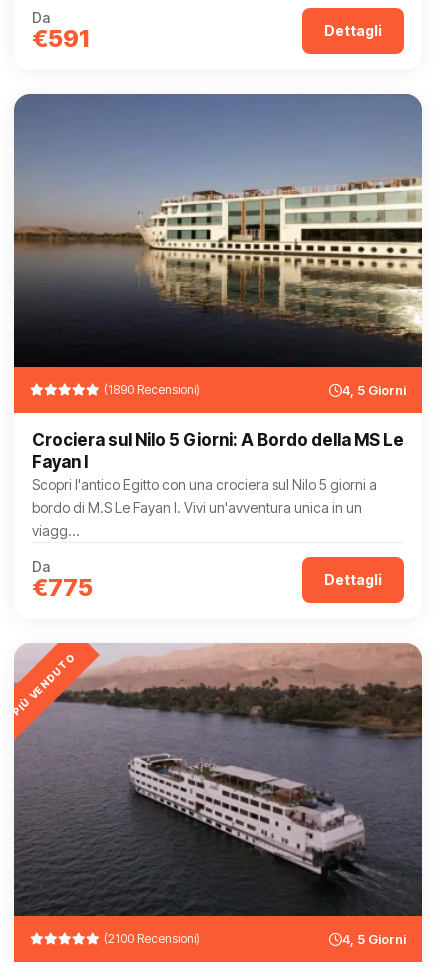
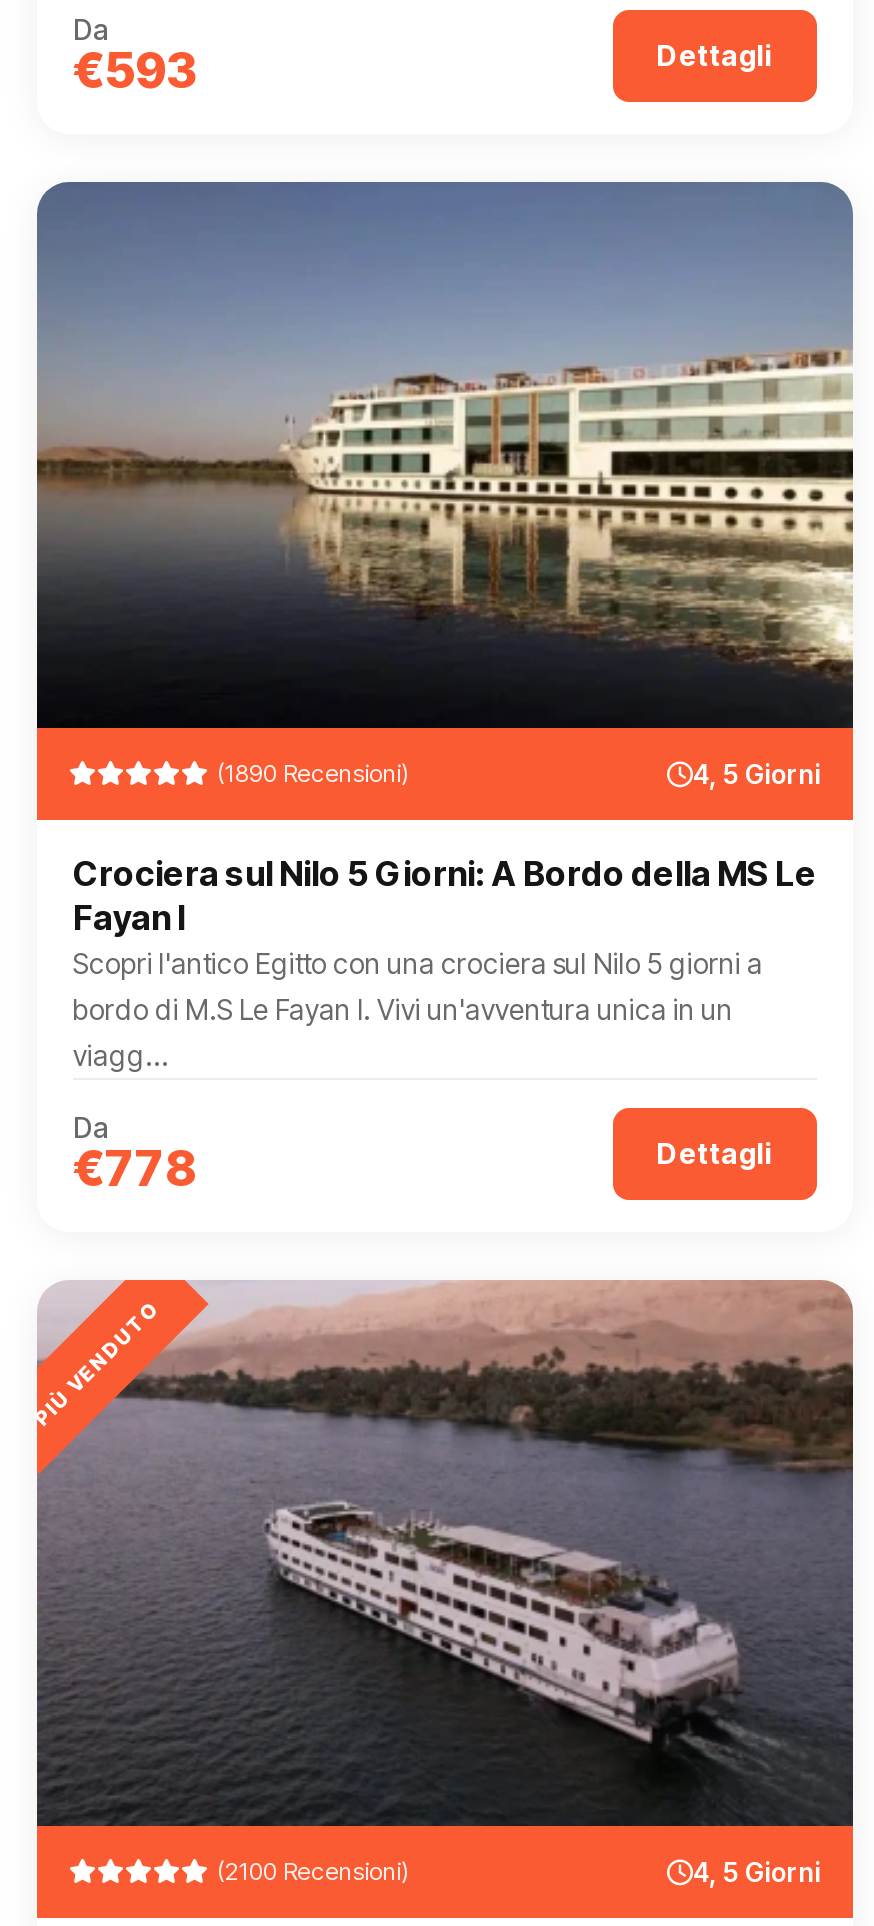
- €591
+ €593

- €775
+ €778
